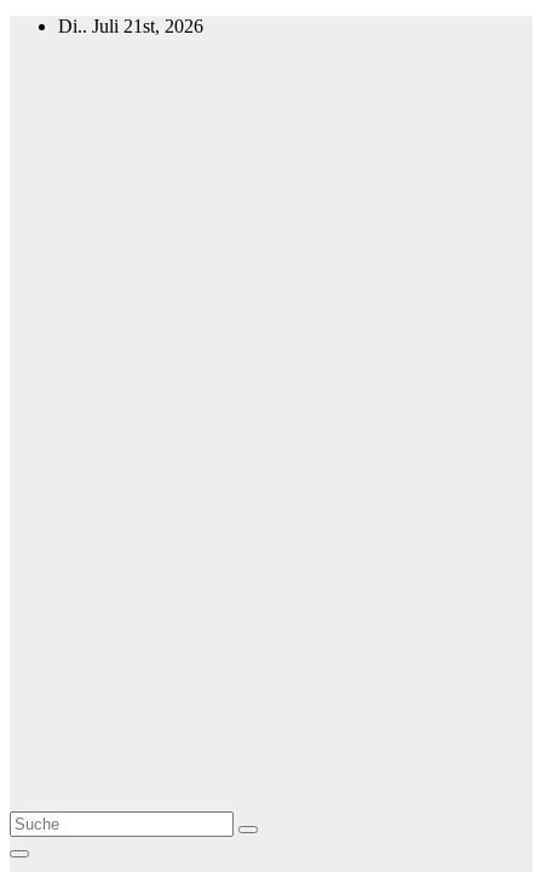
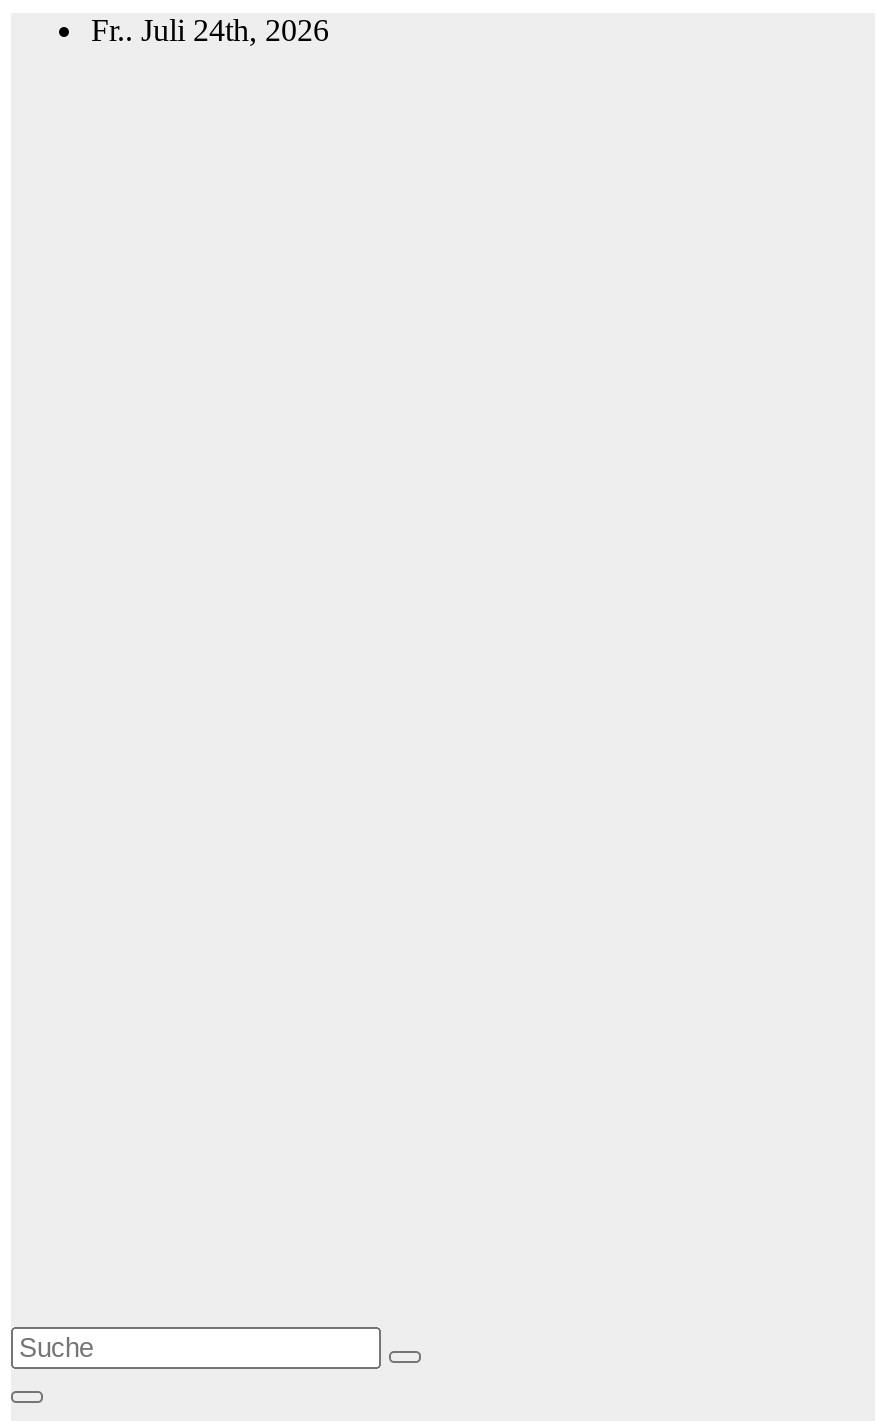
- Di.. Juli 21st, 2026
+ Fr.. Juli 24th, 2026
